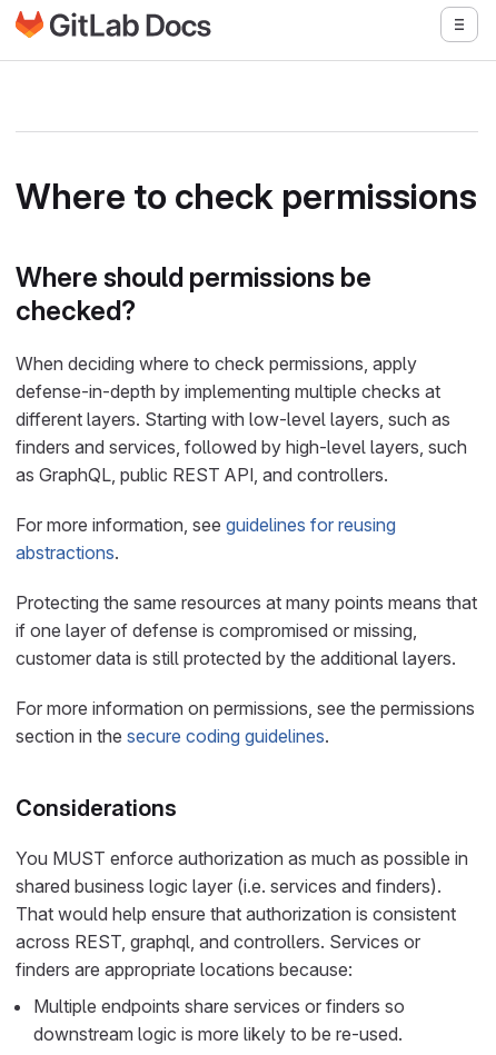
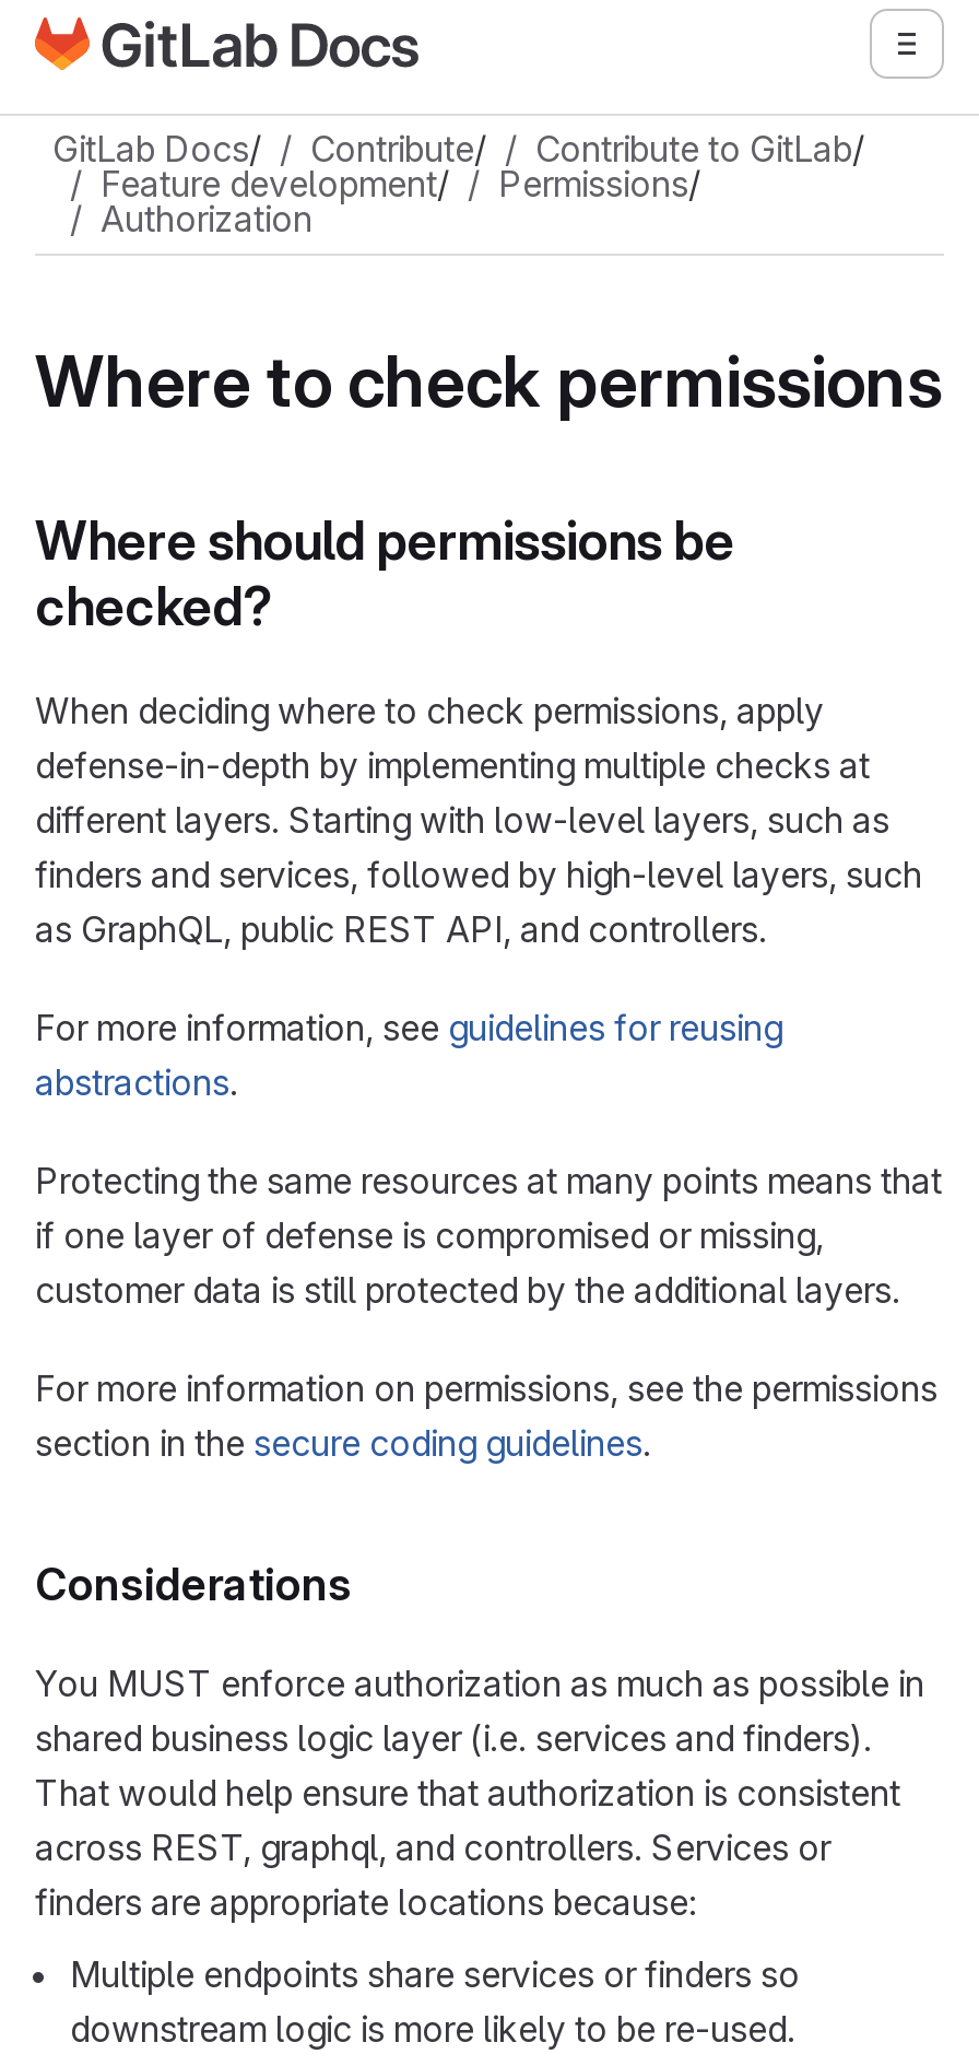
+ GitLab Docs/
+ Contribute/
+ Contribute to GitLab/
+ Feature development/
+ Permissions/
+ Authorization
